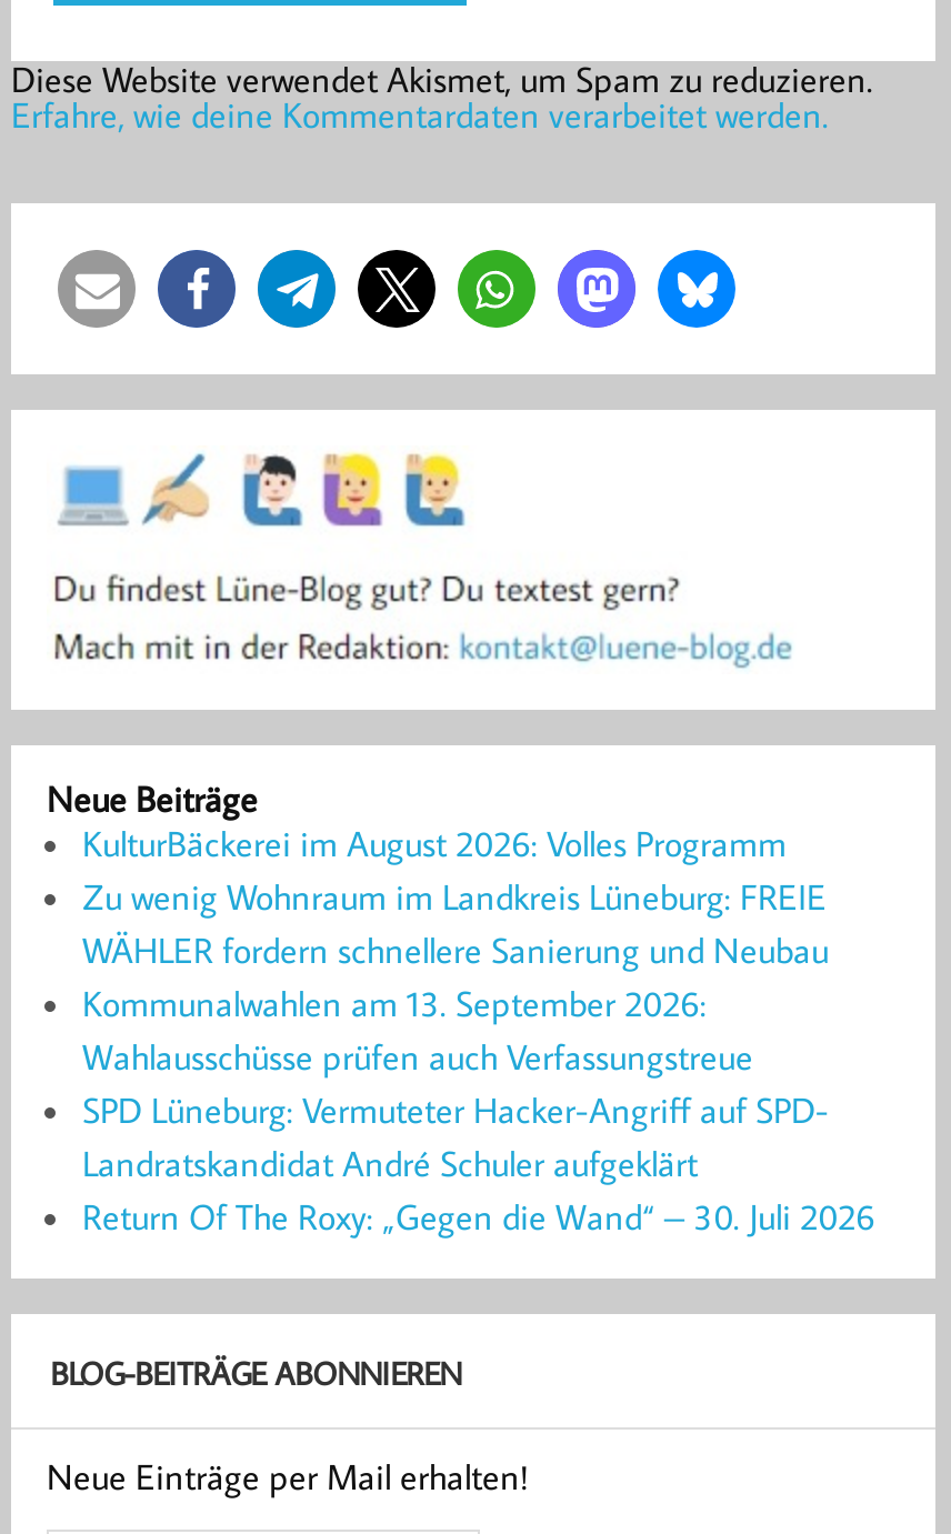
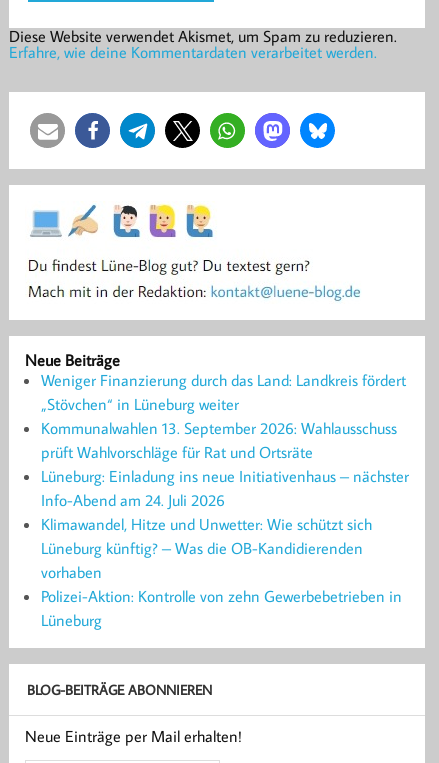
- KulturBäckerei im August 2026: Volles Programm
- Zu wenig Wohnraum im Landkreis Lüneburg: FREIE
- WÄHLER fordern schnellere Sanierung und Neubau
- Kommunalwahlen am 13. September 2026:
- Wahlausschüsse prüfen auch Verfassungstreue
- SPD Lüneburg: Vermuteter Hacker-Angriff auf SPD-
- Landratskandidat André Schuler aufgeklärt
- Return Of The Roxy: „Gegen die Wand“ – 30. Juli 2026
+ Weniger Finanzierung durch das Land: Landkreis fördert
+ „Stövchen“ in Lüneburg weiter
+ Kommunalwahlen 13. September 2026: Wahlausschuss
+ prüft Wahlvorschläge für Rat und Ortsräte
+ Lüneburg: Einladung ins neue Initiativenhaus – nächster
+ Info-Abend am 24. Juli 2026
+ Klimawandel, Hitze und Unwetter: Wie schützt sich
+ Lüneburg künftig? – Was die OB-Kandidierenden
+ vorhaben
+ Polizei-Aktion: Kontrolle von zehn Gewerbebetrieben in
+ Lüneburg
